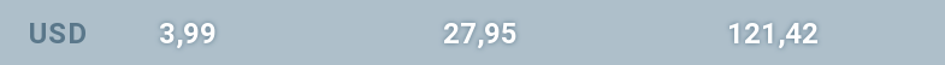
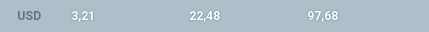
- 3,99
+ 3,21

- 27,95
+ 22,48

- 121,42
+ 97,68
